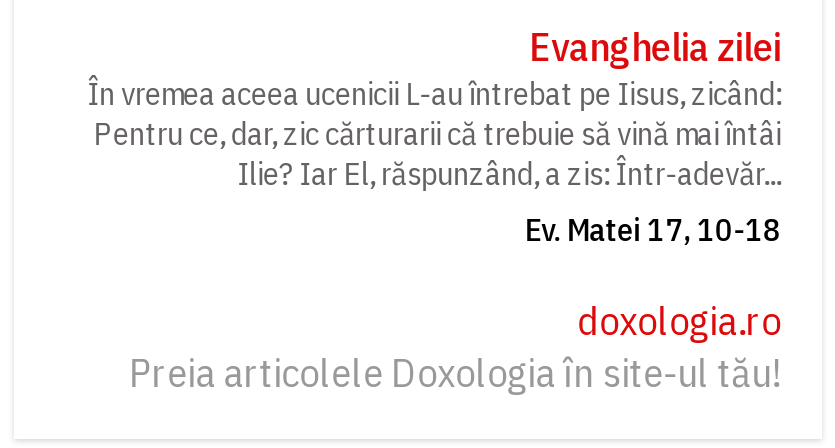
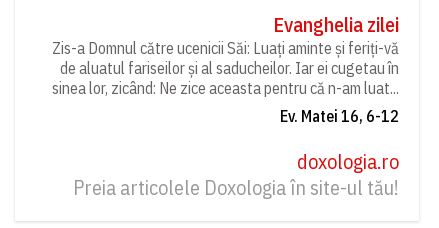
- În vremea aceea ucenicii L-au întrebat pe Iisus, zicând:
- Pentru ce, dar, zic cărturarii că trebuie să vină mai întâi
- Ilie? Iar El, răspunzând, a zis: Într-adevăr...
- Ev. Matei 17, 10-18
+ Zis-a Domnul către ucenicii Săi: Luați aminte și feriți-vă
+ de aluatul fariseilor și al saducheilor. Iar ei cugetau în
+ sinea lor, zicând: Ne zice aceasta pentru că n-am luat...
+ Ev. Matei 16, 6-12
